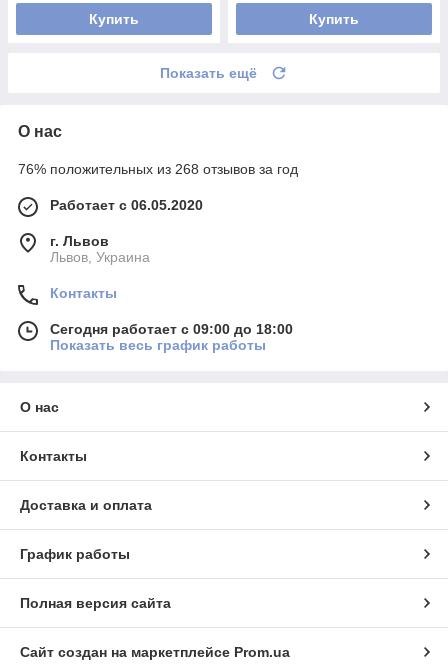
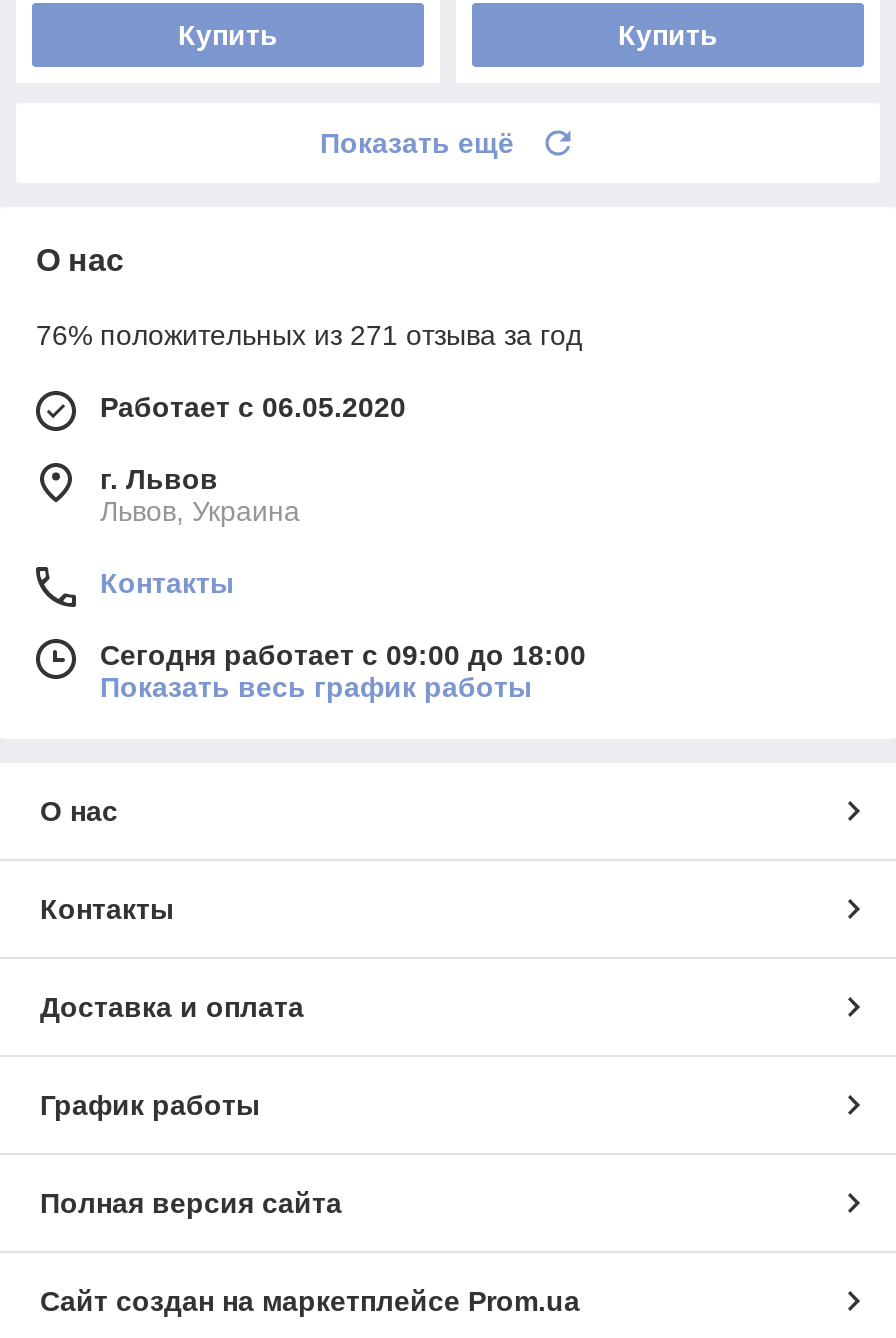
- 76% положительных из 268 отзывов за год
+ 76% положительных из 271 отзыва за год
